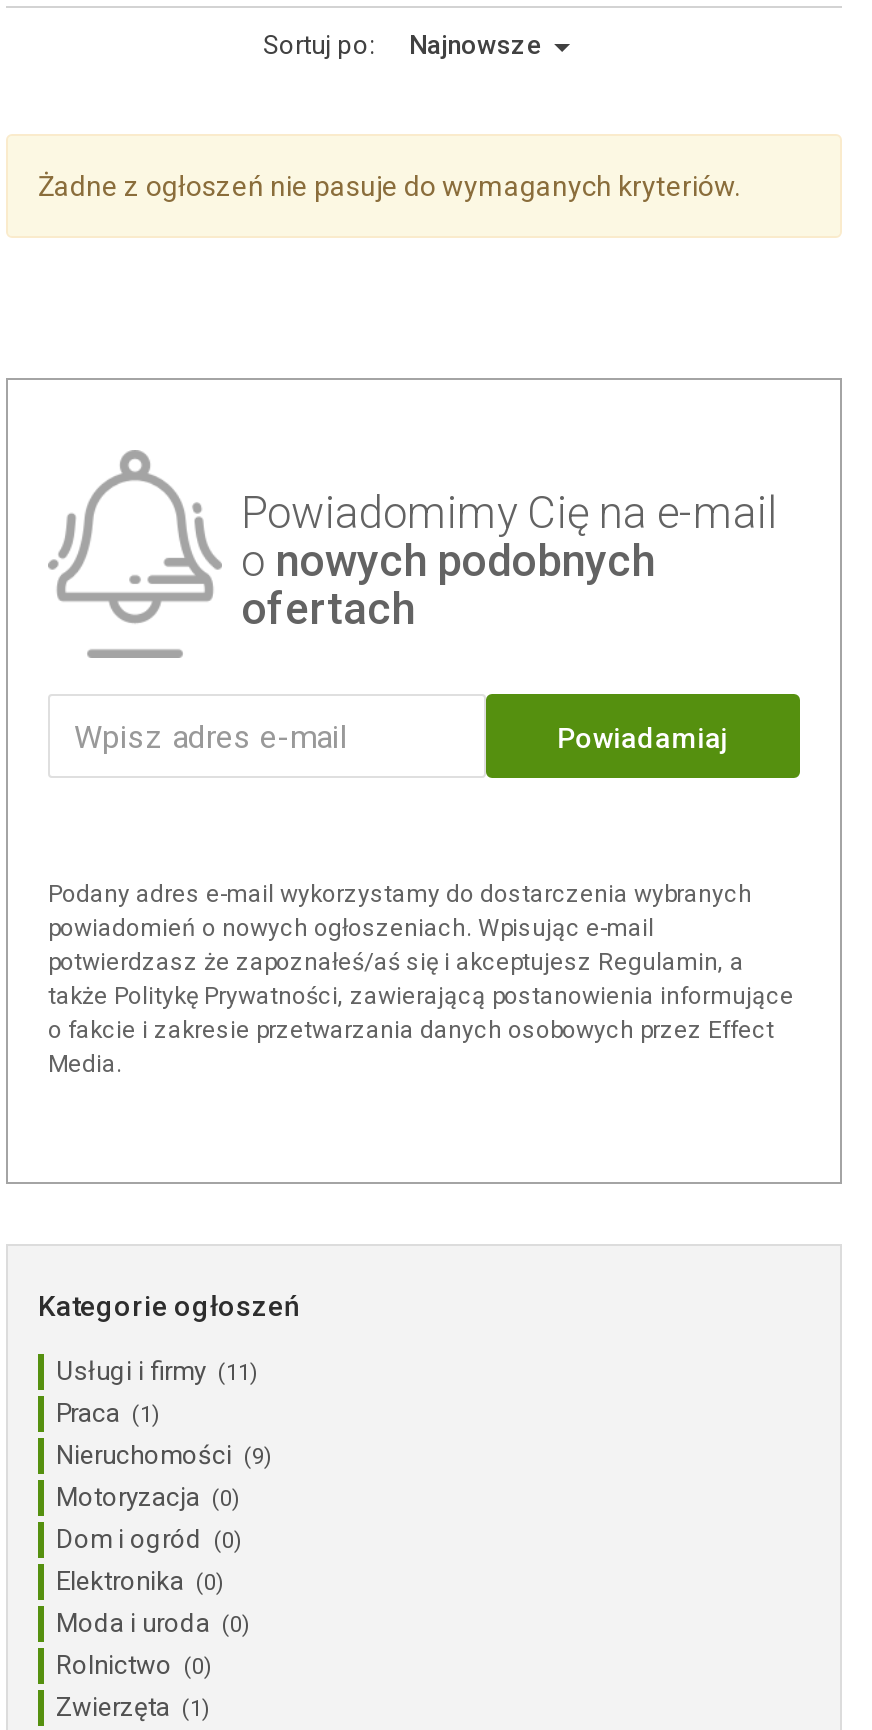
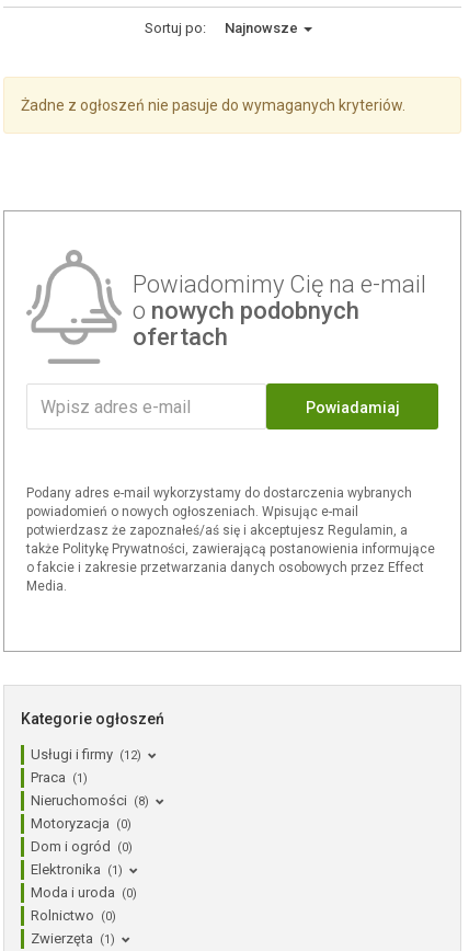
- Usługi i firmy (11)
+ Usługi i firmy (12)

- Nieruchomości (9)
+ Nieruchomości (8)

- Elektronika (0)
+ Elektronika (1)
